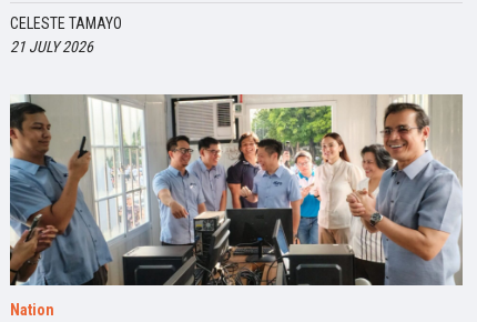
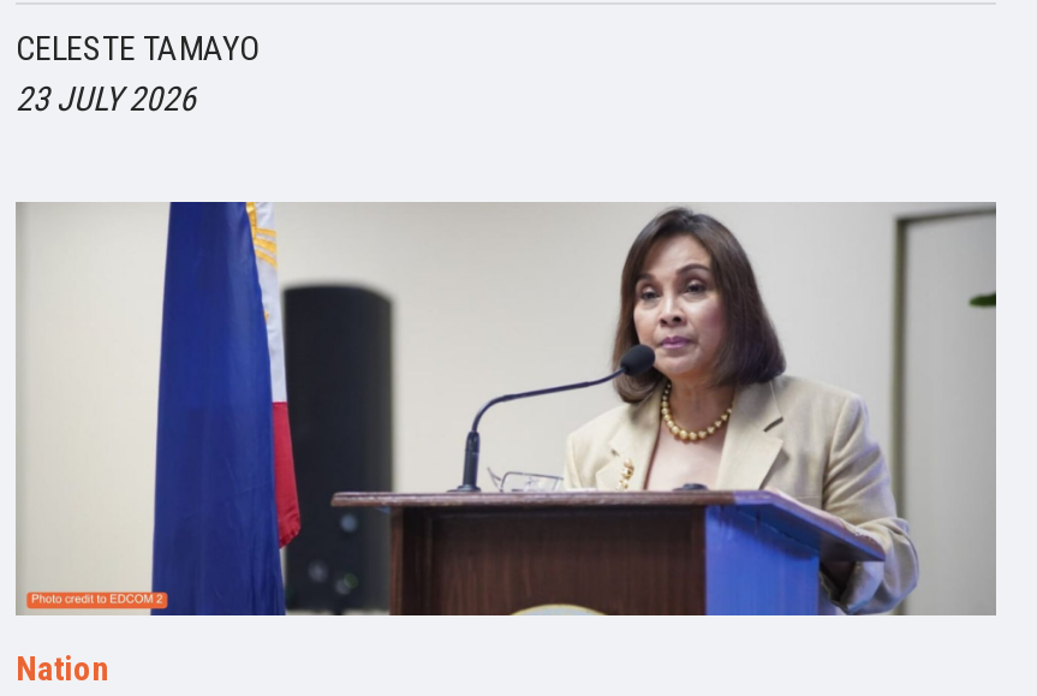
- 21 JULY 2026
+ 23 JULY 2026

- [image]
+ [image]
